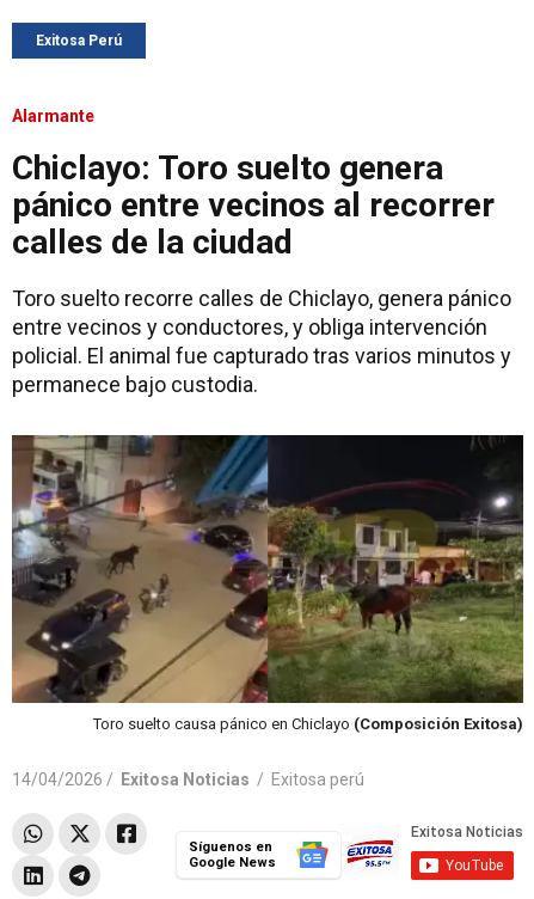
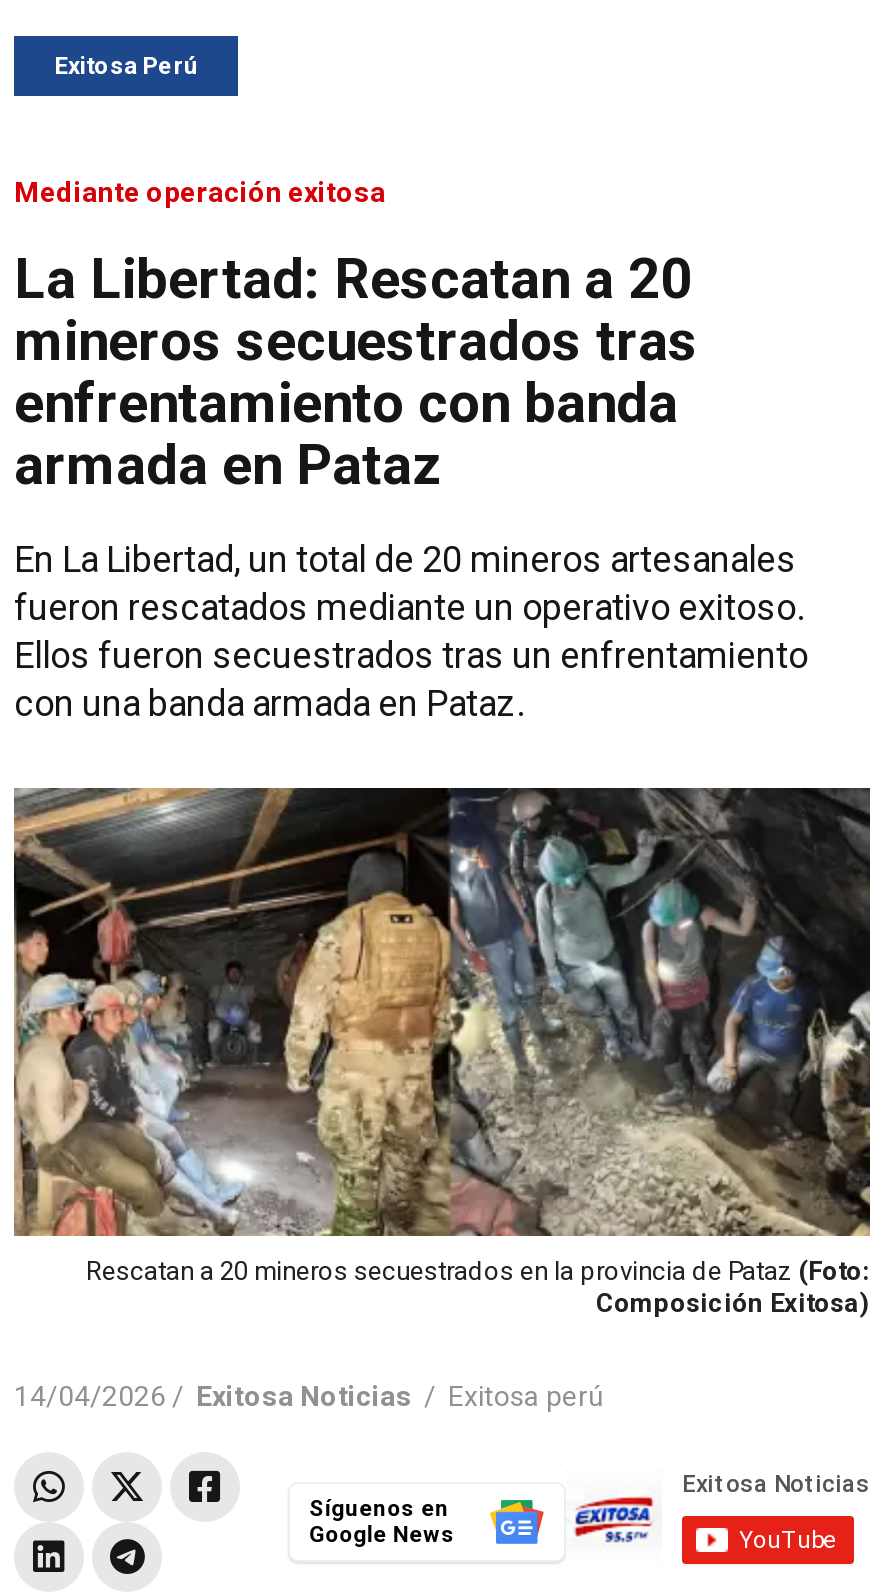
- Alarmante
+ Mediante operación exitosa

- Chiclayo: Toro suelto genera
- pánico entre vecinos al recorrer
- calles de la ciudad
+ La Libertad: Rescatan a 20
+ mineros secuestrados tras
+ enfrentamiento con banda
+ armada en Pataz

- Toro suelto recorre calles de Chiclayo, genera pánico
- entre vecinos y conductores, y obliga intervención
- policial. El animal fue capturado tras varios minutos y
- permanece bajo custodia.
+ En La Libertad, un total de 20 mineros artesanales
+ fueron rescatados mediante un operativo exitoso.
+ Ellos fueron secuestrados tras un enfrentamiento
+ con una banda armada en Pataz.

- [image]
- Toro suelto causa pánico en Chiclayo (Composición Exitosa)
+ [image]
+ Rescatan a 20 mineros secuestrados en la provincia de Pataz (Foto:
+ Composición Exitosa)
